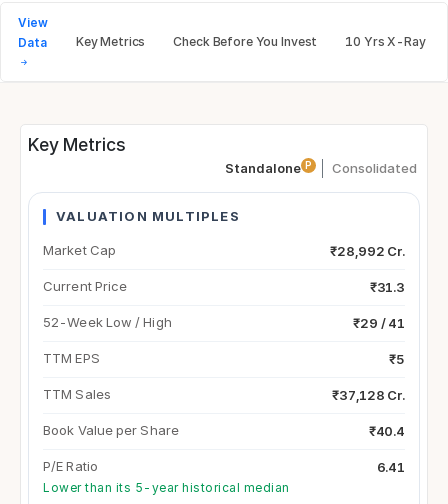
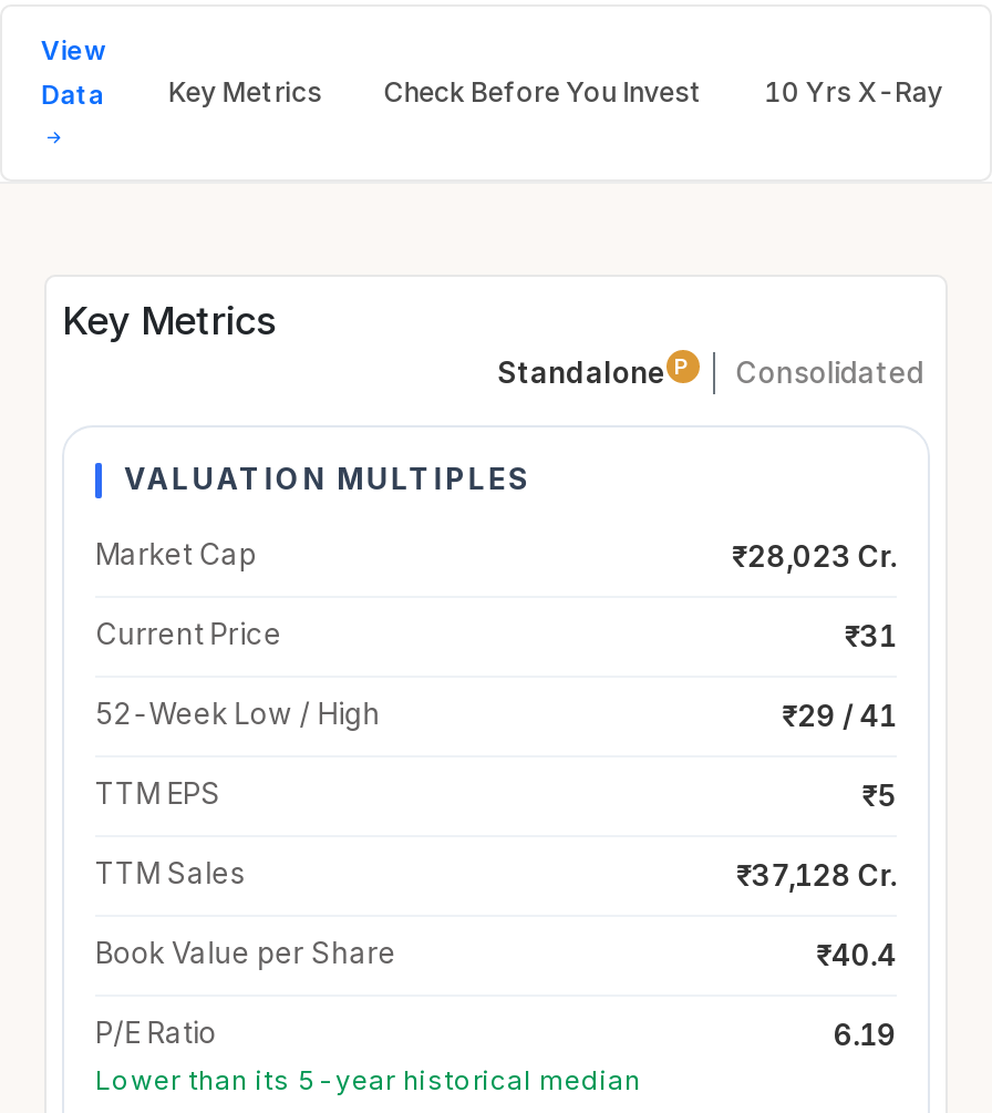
- ₹28,992 Cr.
+ ₹28,023 Cr.

- ₹31.3
+ ₹31

- 6.41
+ 6.19
